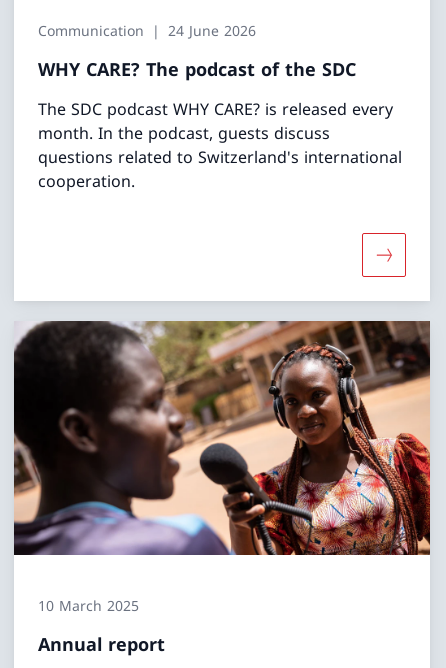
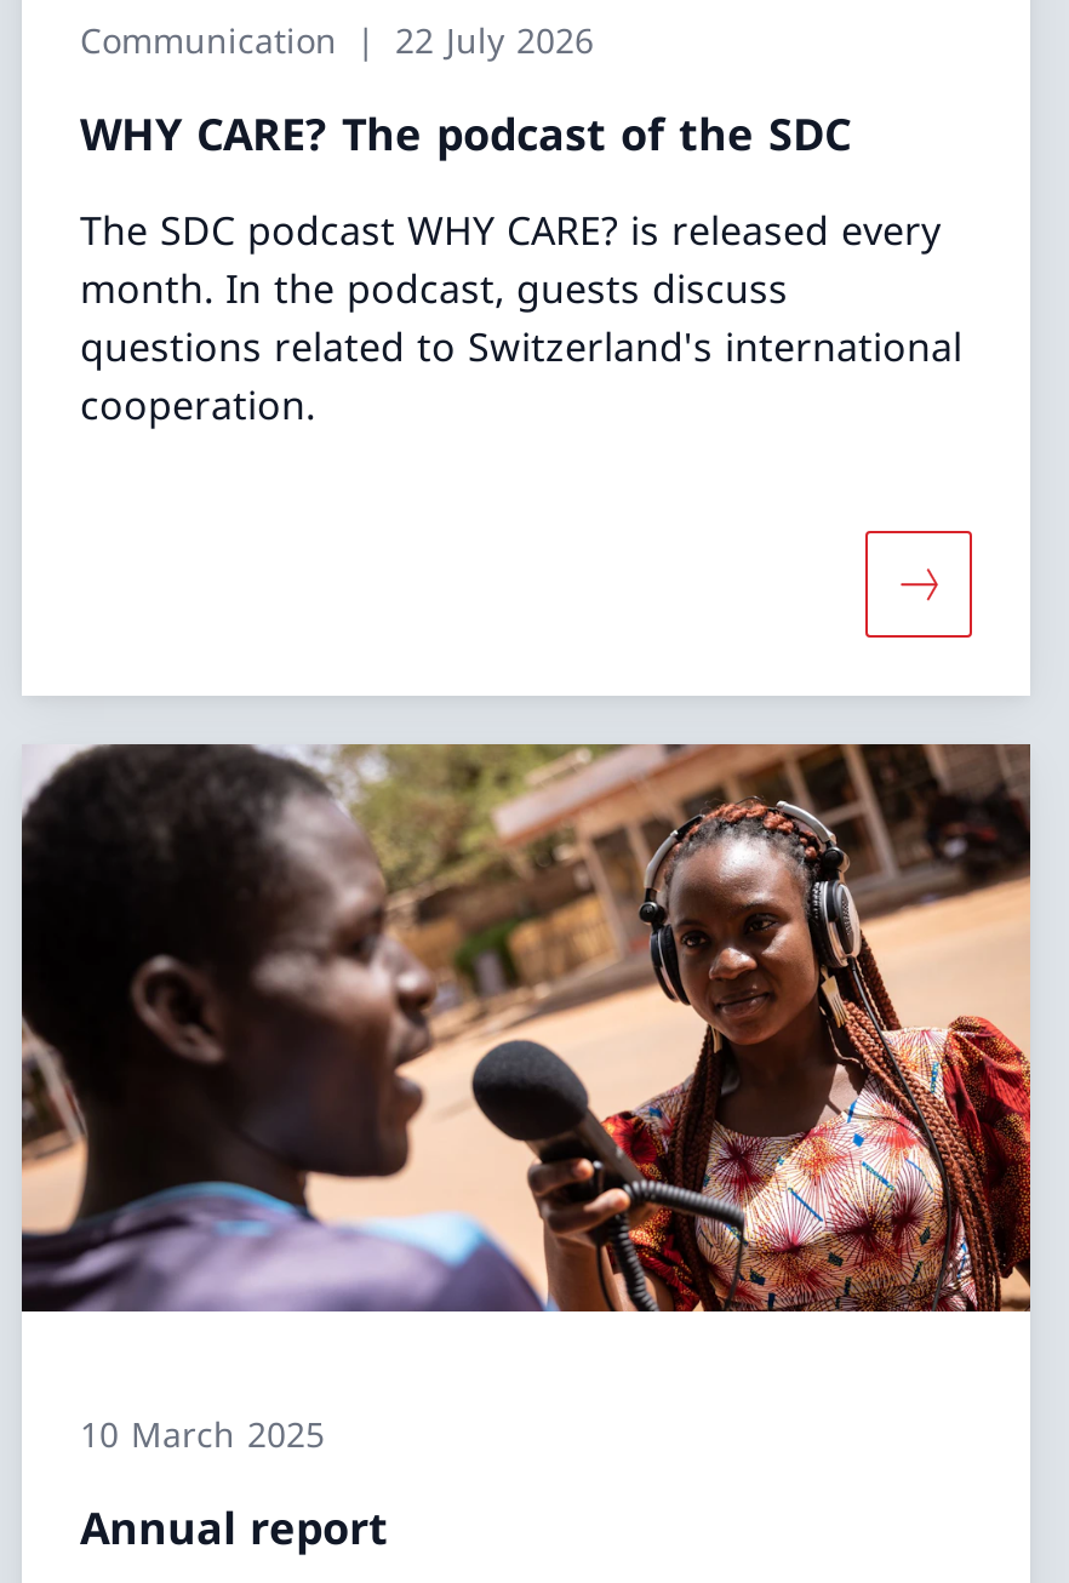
- Communication 24 June 2026
+ Communication 22 July 2026
